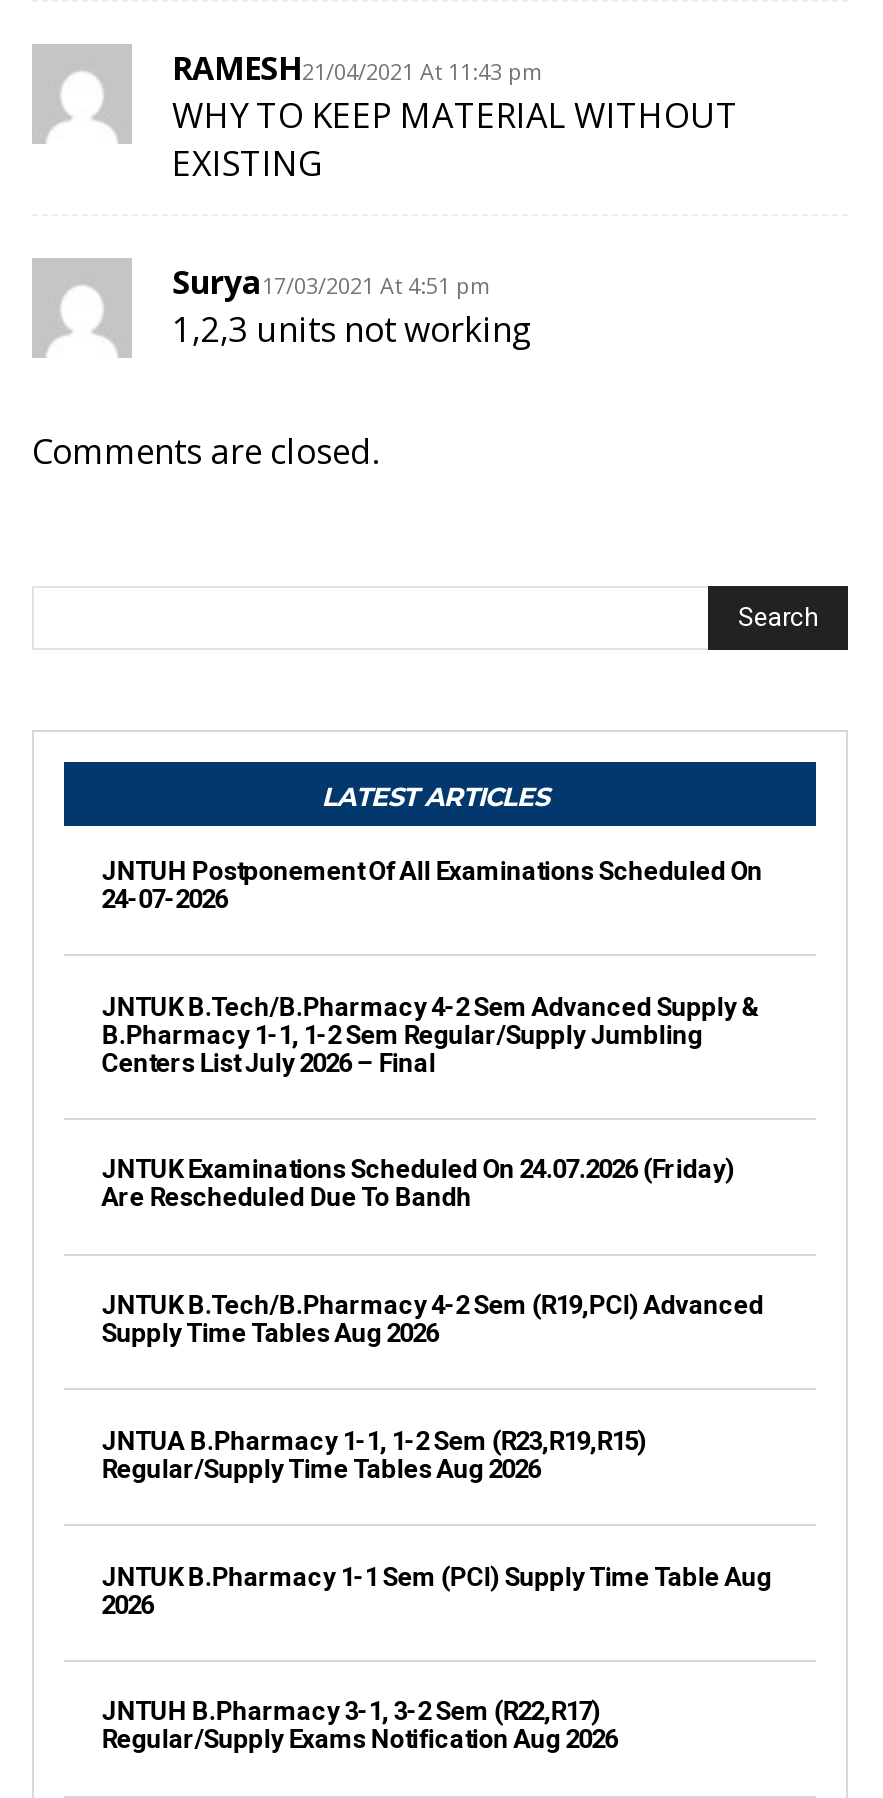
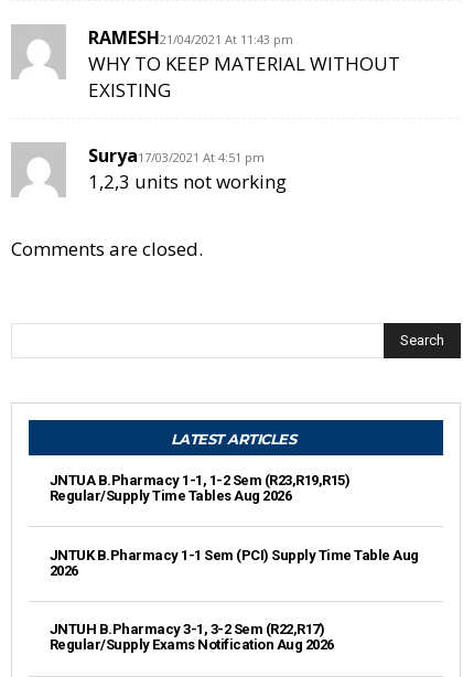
- JNTUH Postponement Of All Examinations Scheduled On
- 24-07-2026

- JNTUK B.Tech/B.Pharmacy 4-2 Sem Advanced Supply &
- B.Pharmacy 1-1, 1-2 Sem Regular/Supply Jumbling
- Centers List July 2026 – Final

- JNTUK Examinations Scheduled On 24.07.2026 (Friday)
- Are Rescheduled Due To Bandh

- JNTUK B.Tech/B.Pharmacy 4-2 Sem (R19,PCI) Advanced
- Supply Time Tables Aug 2026
